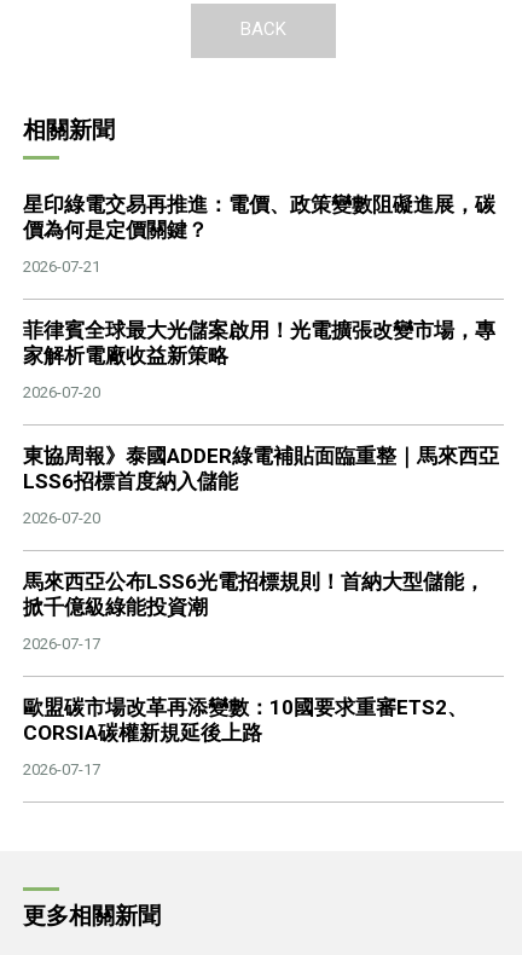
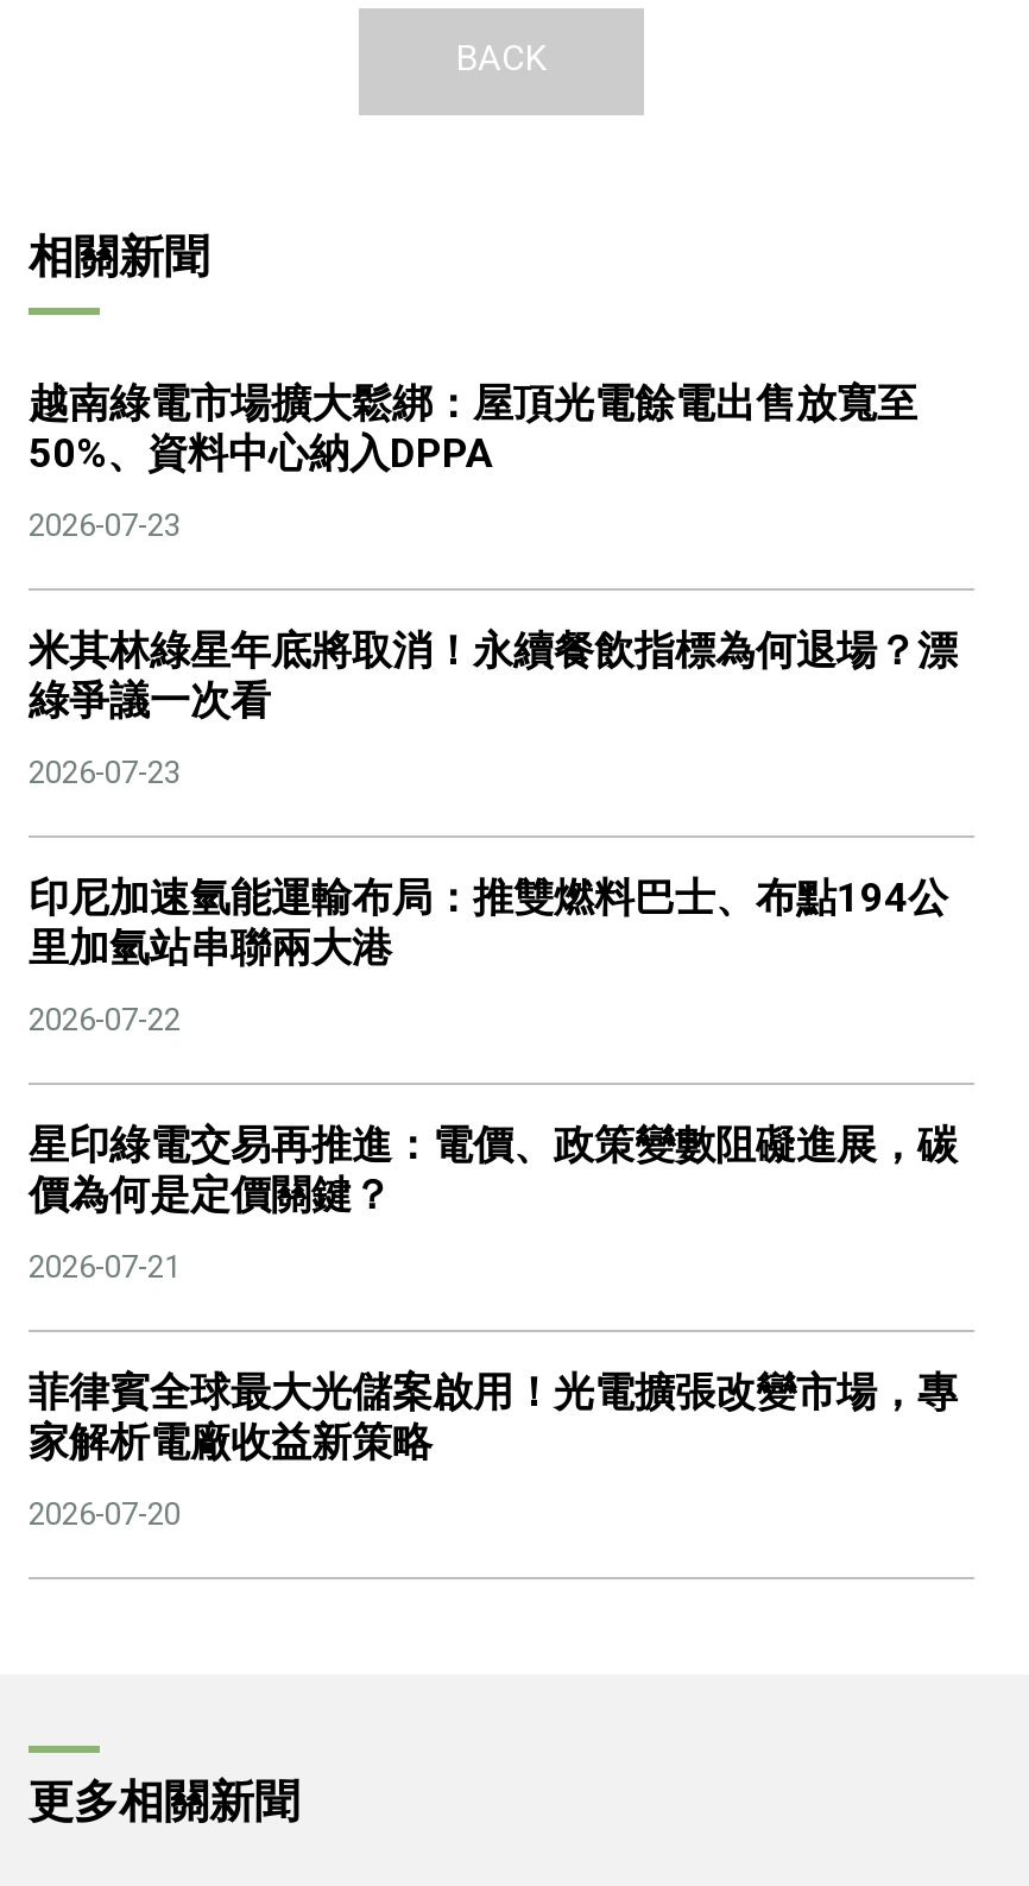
+ 越南綠電市場擴大鬆綁：屋頂光電餘電出售放寬至
+ 50%、資料中心納入DPPA
+ 2026-07-23
+ 米其林綠星年底將取消！永續餐飲指標為何退場？漂
+ 綠爭議一次看
+ 2026-07-23
+ 印尼加速氫能運輸布局：推雙燃料巴士、布點194公
+ 里加氫站串聯兩大港
+ 2026-07-22

moved down: 星印綠電交易再推進：電價、政策變數阻礙進展，碳 | 價為何是定價關鍵？ | 2026-07-21 | 菲律賓全球最大光儲案啟用！光電擴張改變市場，專 | 家解析電廠收益新策略 | 2026-07-20

- 東協周報》泰國ADDER綠電補貼面臨重整｜馬來西亞
- LSS6招標首度納入儲能
- 2026-07-20
- 馬來西亞公布LSS6光電招標規則！首納大型儲能，
- 掀千億級綠能投資潮
- 2026-07-17
- 歐盟碳市場改革再添變數：10國要求重審ETS2、
- CORSIA碳權新規延後上路
- 2026-07-17
